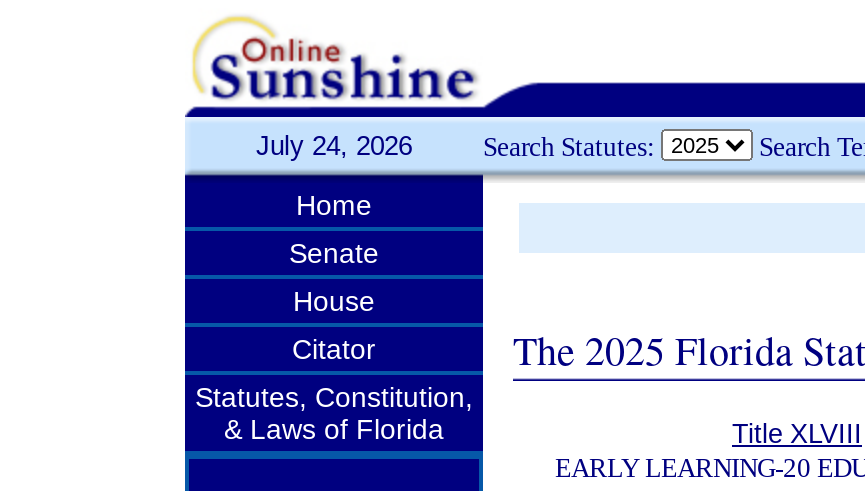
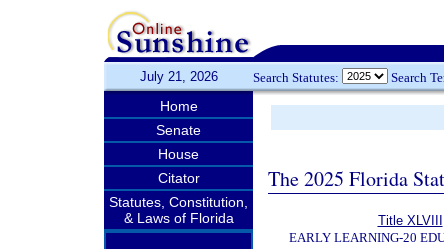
- July 24, 2026
+ July 21, 2026
